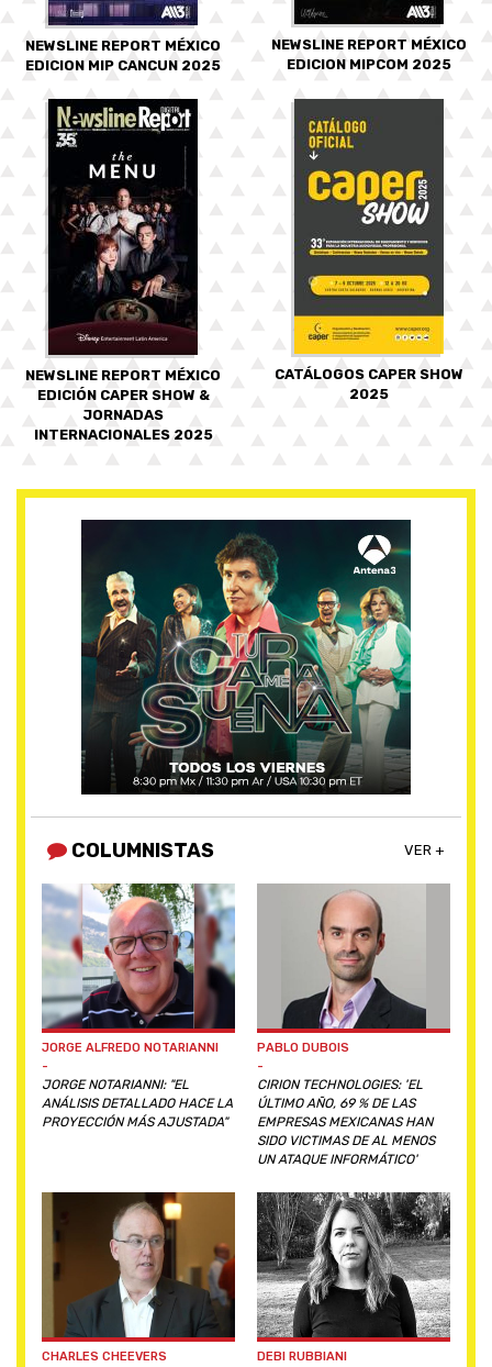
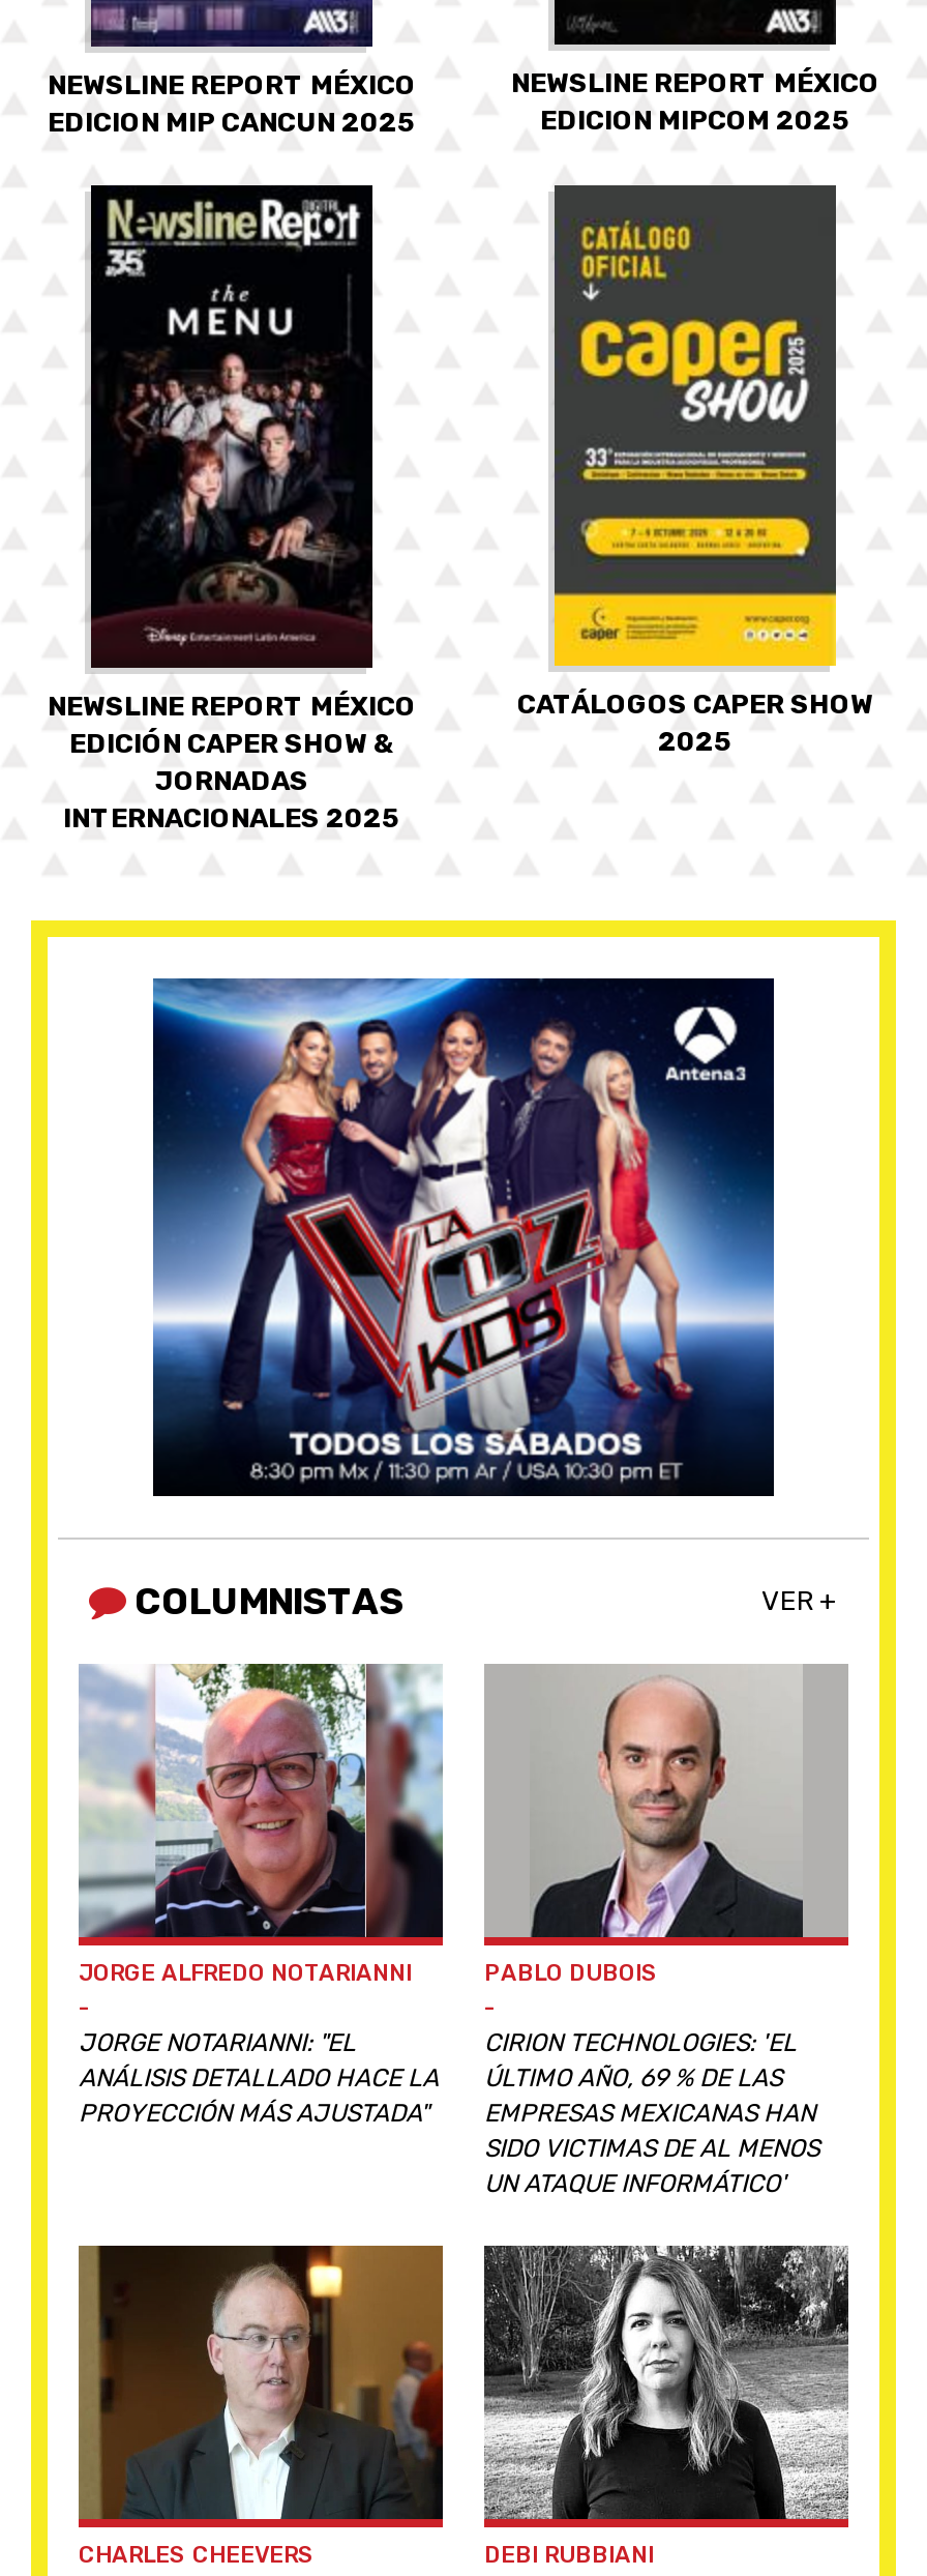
- [image]
+ [image]
